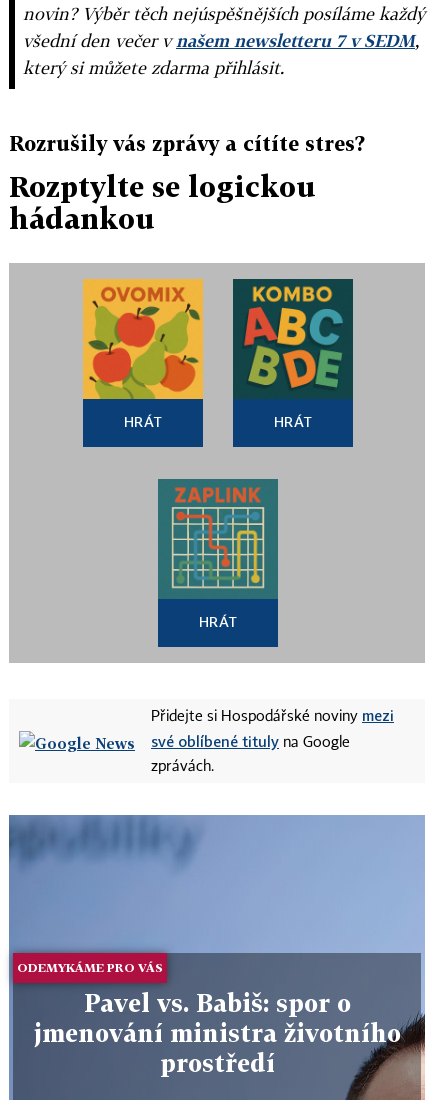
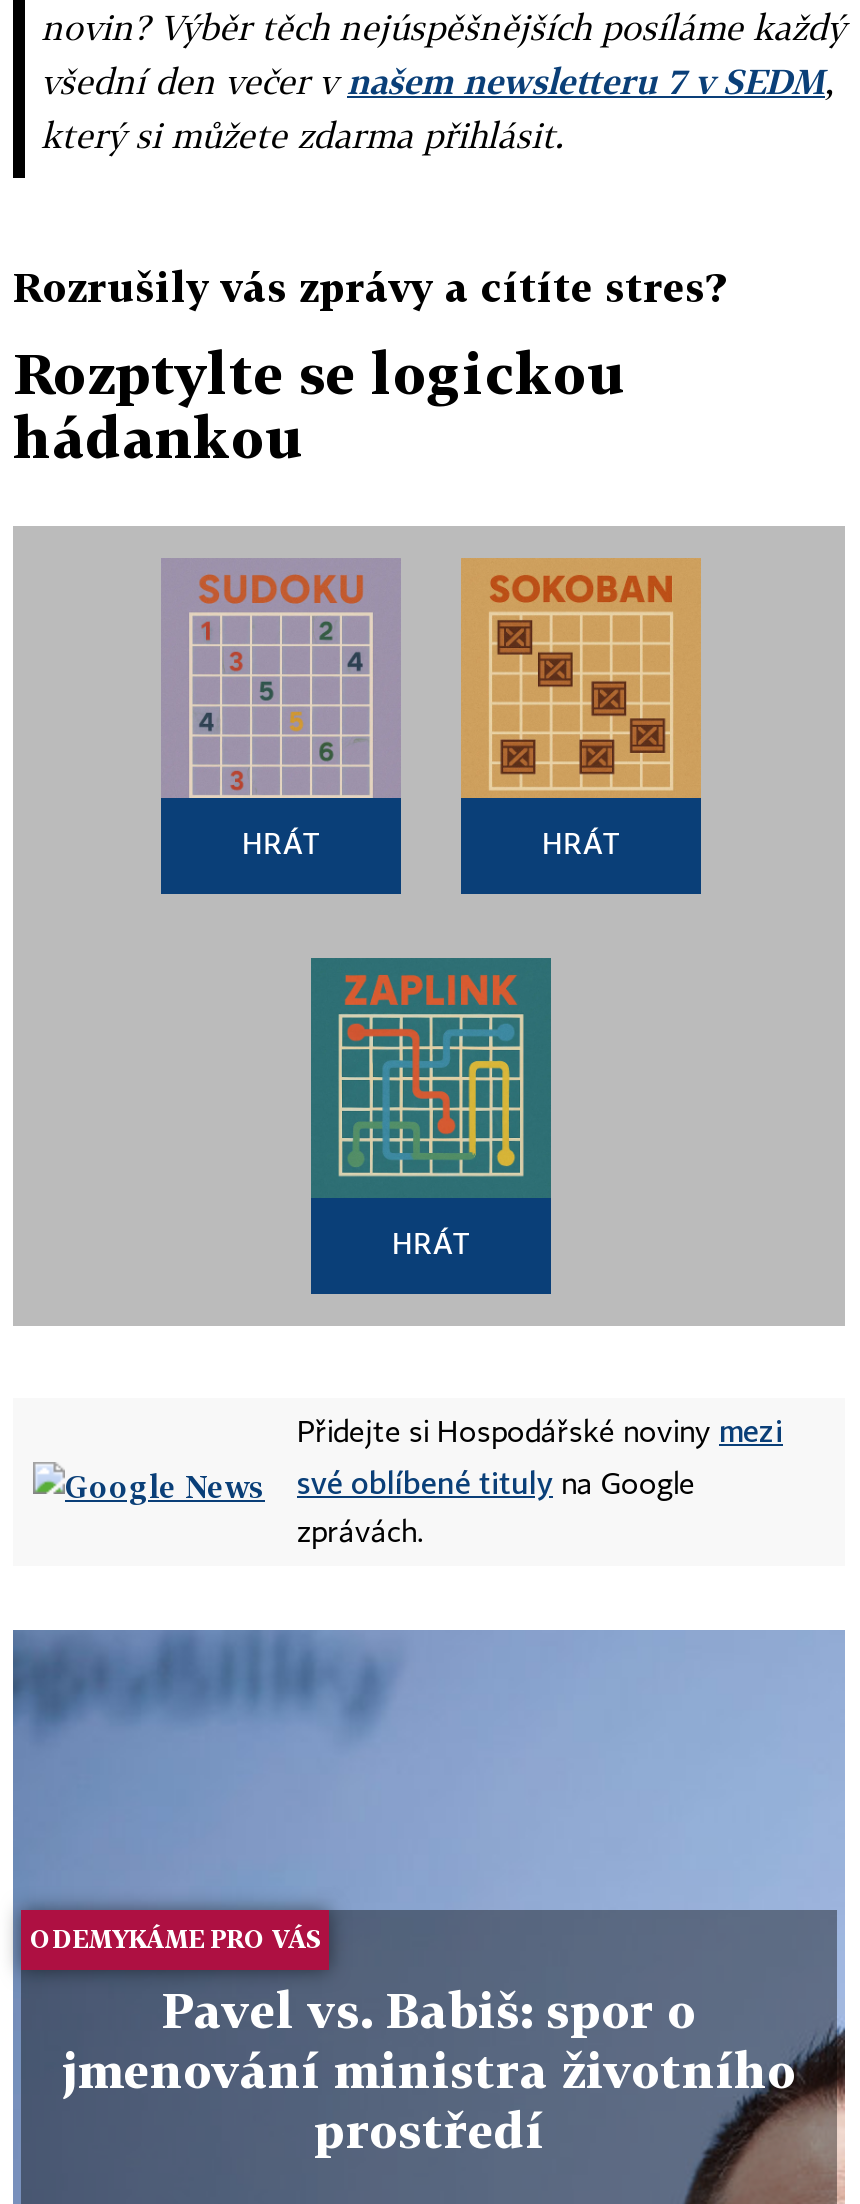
- [image]
+ [image]

- [image]
+ [image]
